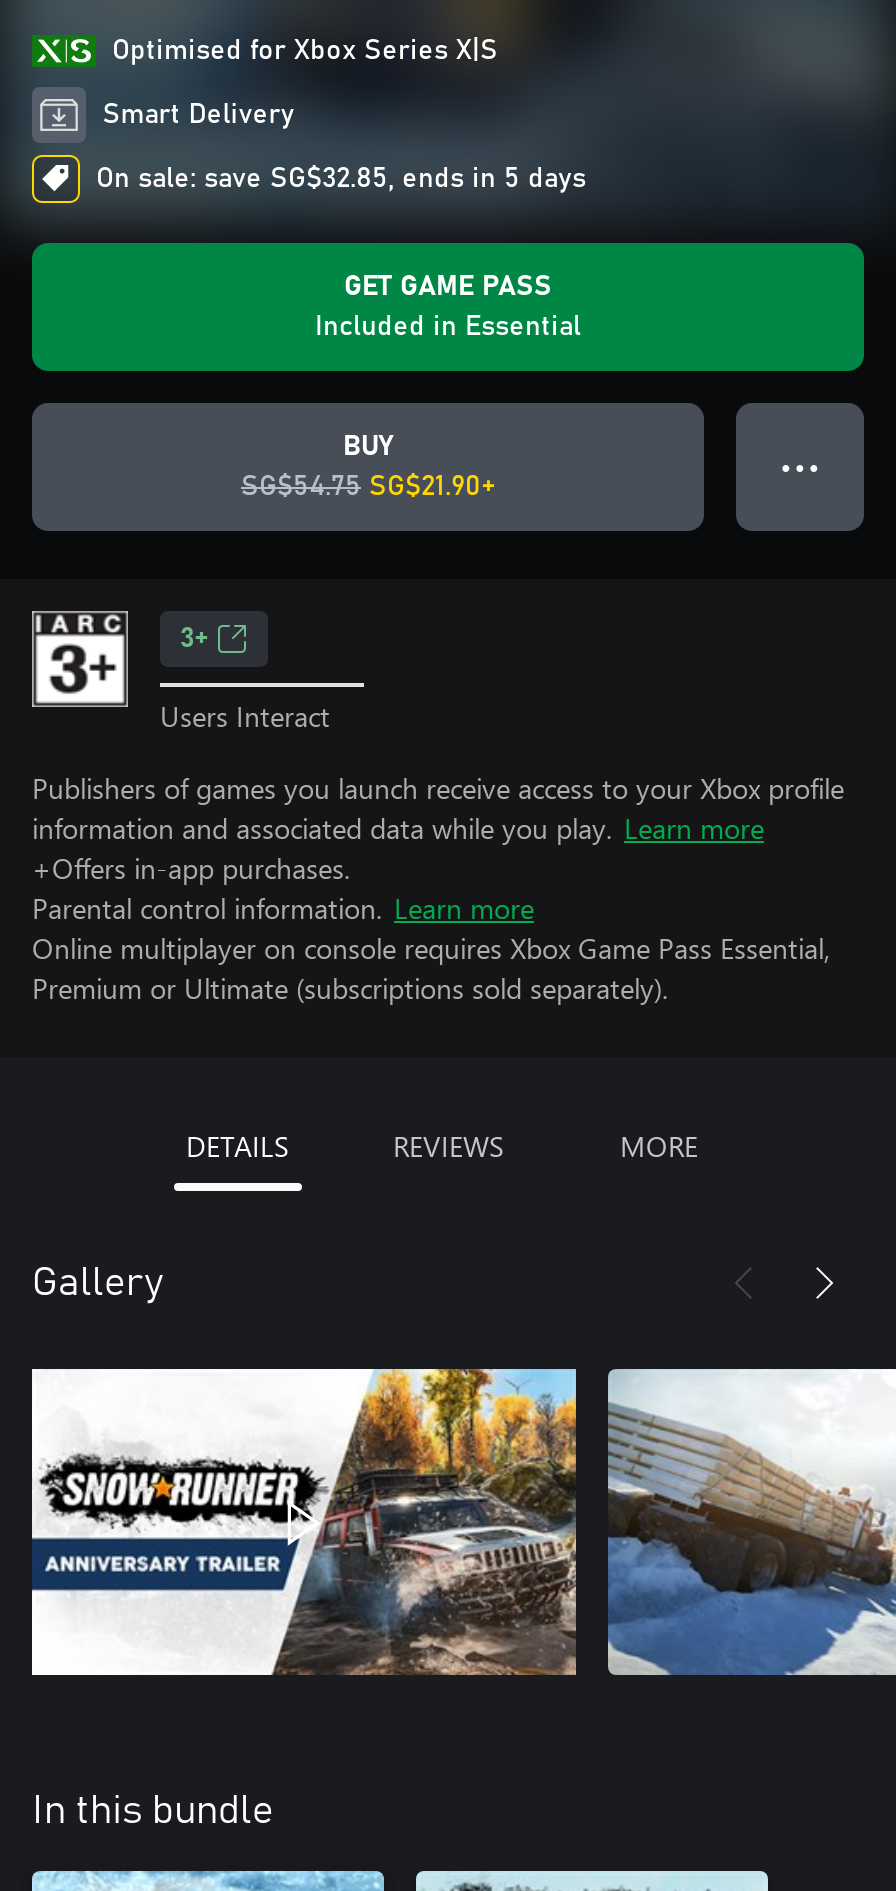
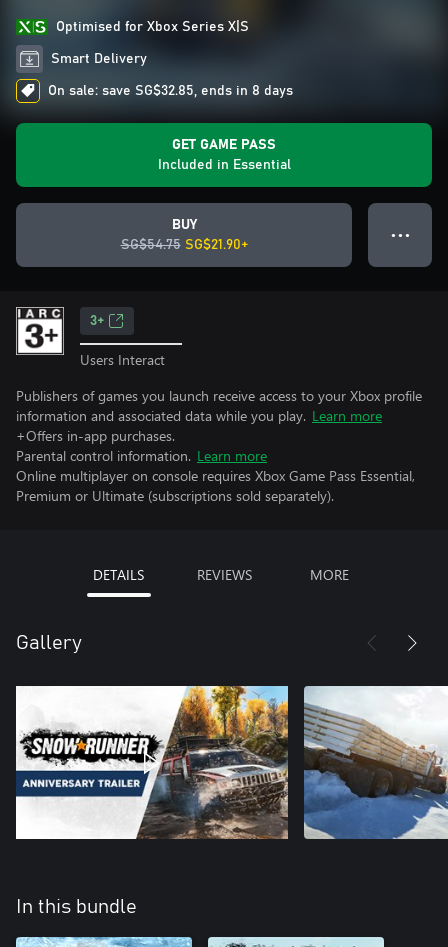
- On sale: save SG$32.85, ends in 5 days
+ On sale: save SG$32.85, ends in 8 days
